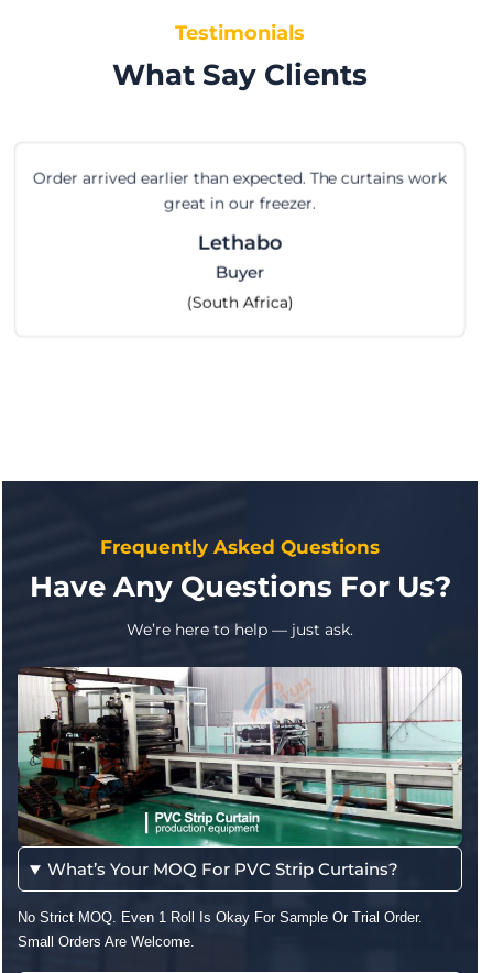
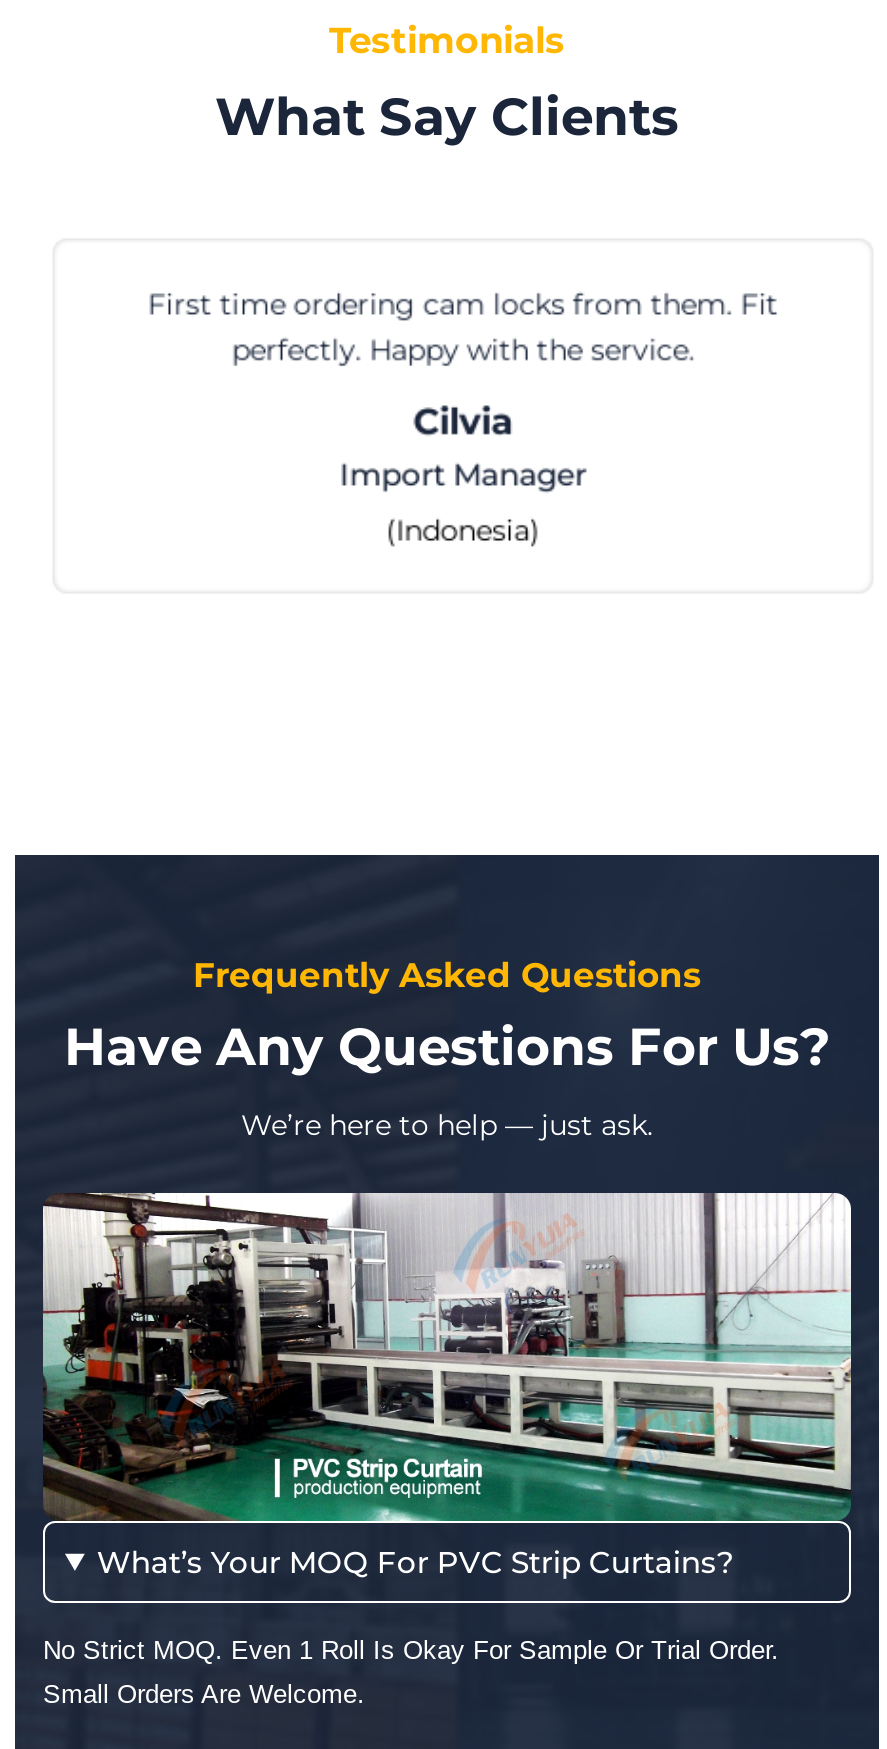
- Order arrived earlier than expected. The curtains work
- great in our freezer.
+ First time ordering cam locks from them. Fit
+ perfectly. Happy with the service.

- Lethabo
- Buyer
+ Cilvia
+ Import Manager

- (South Africa)
+ (Indonesia)
